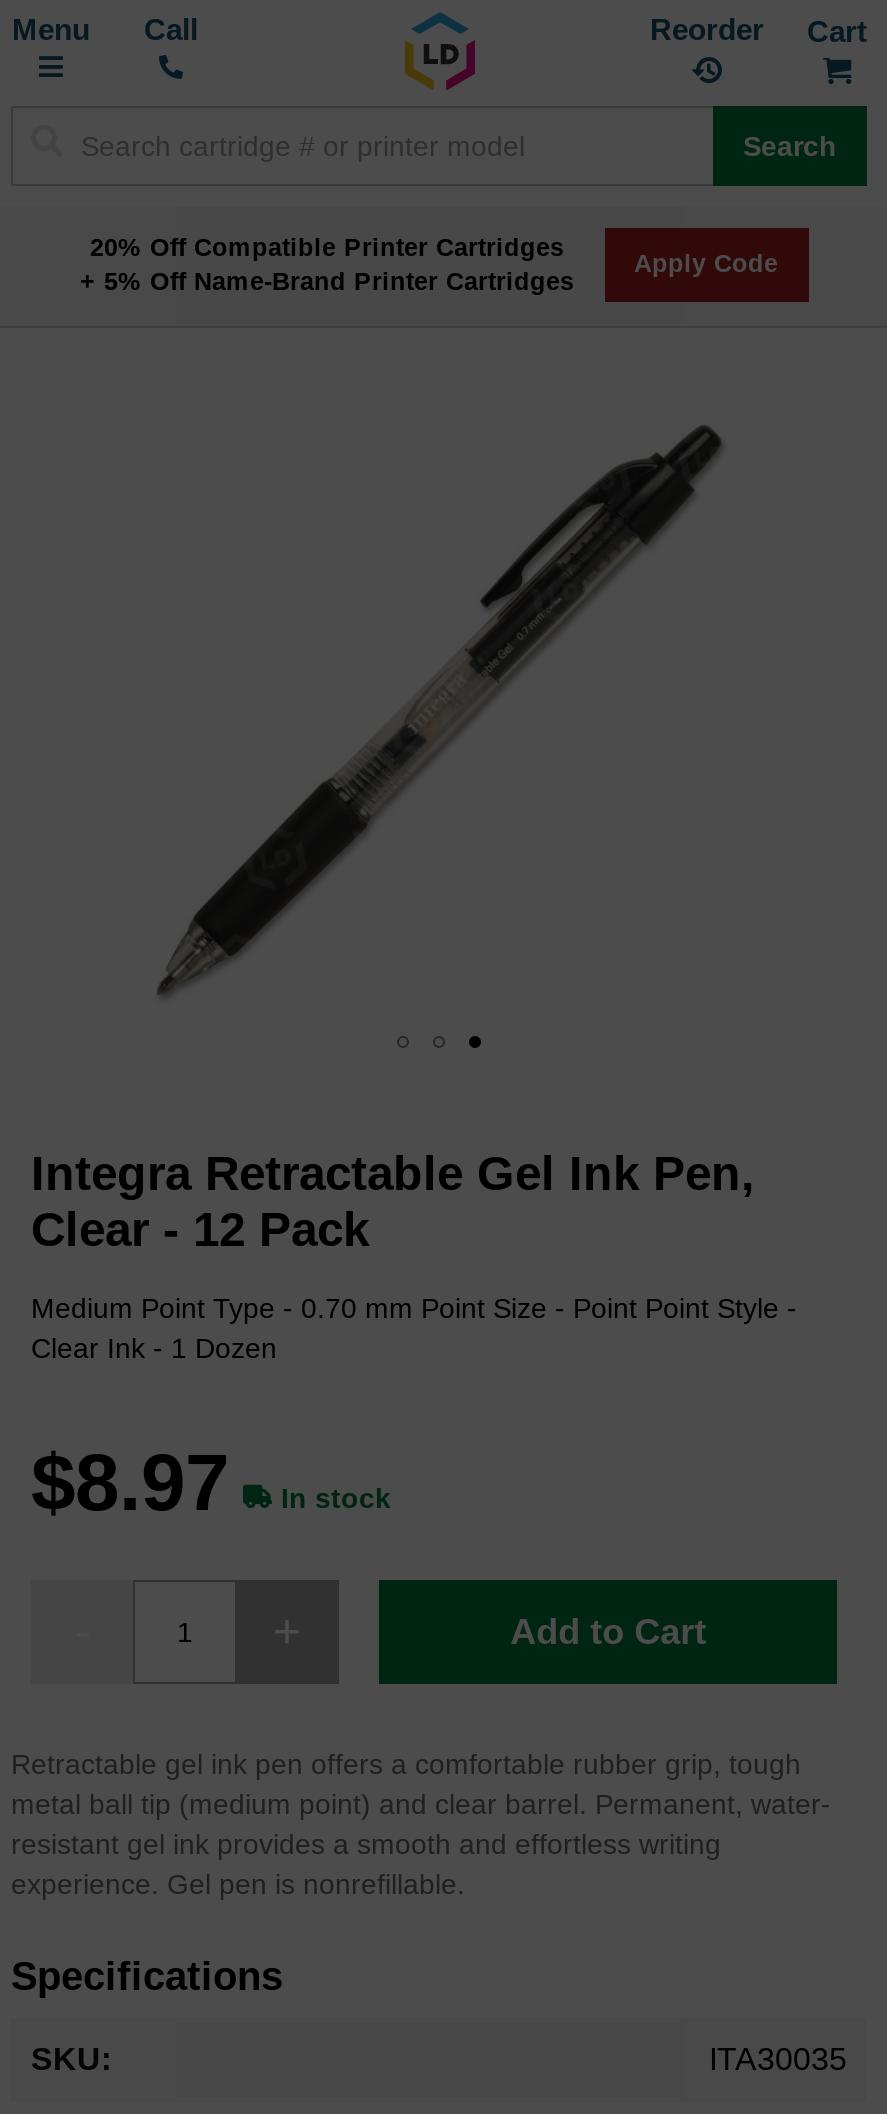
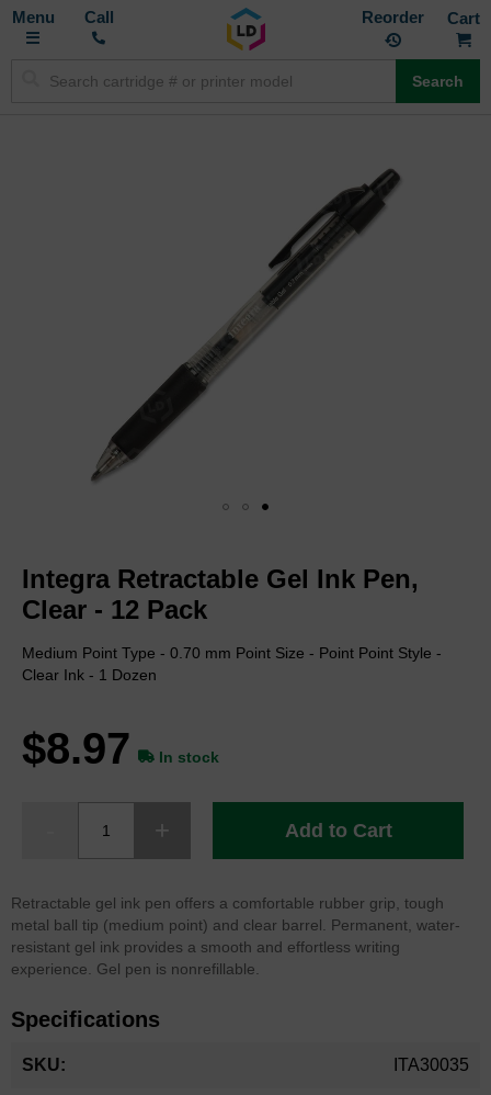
- 20% Off Compatible Printer Cartridges
- + 5% Off Name-Brand Printer Cartridges

- Apply Code
